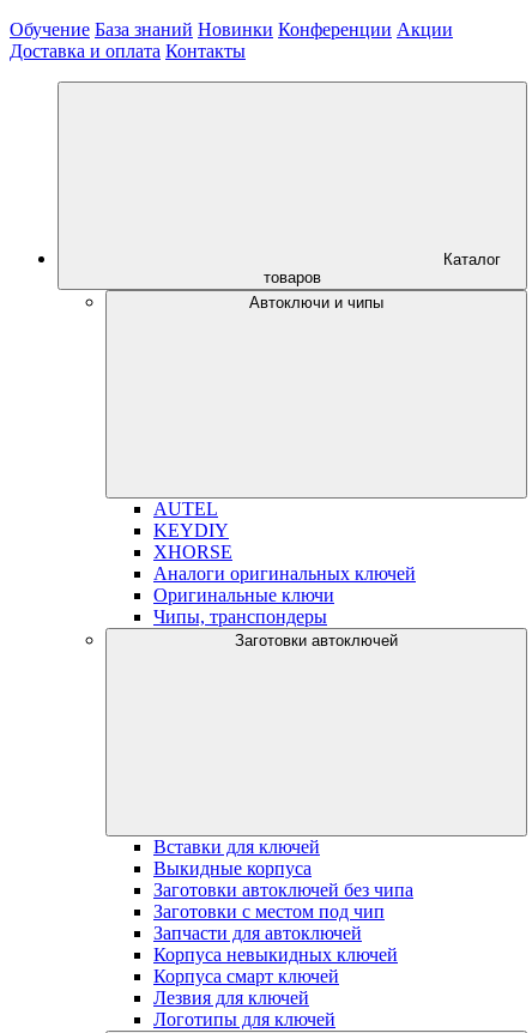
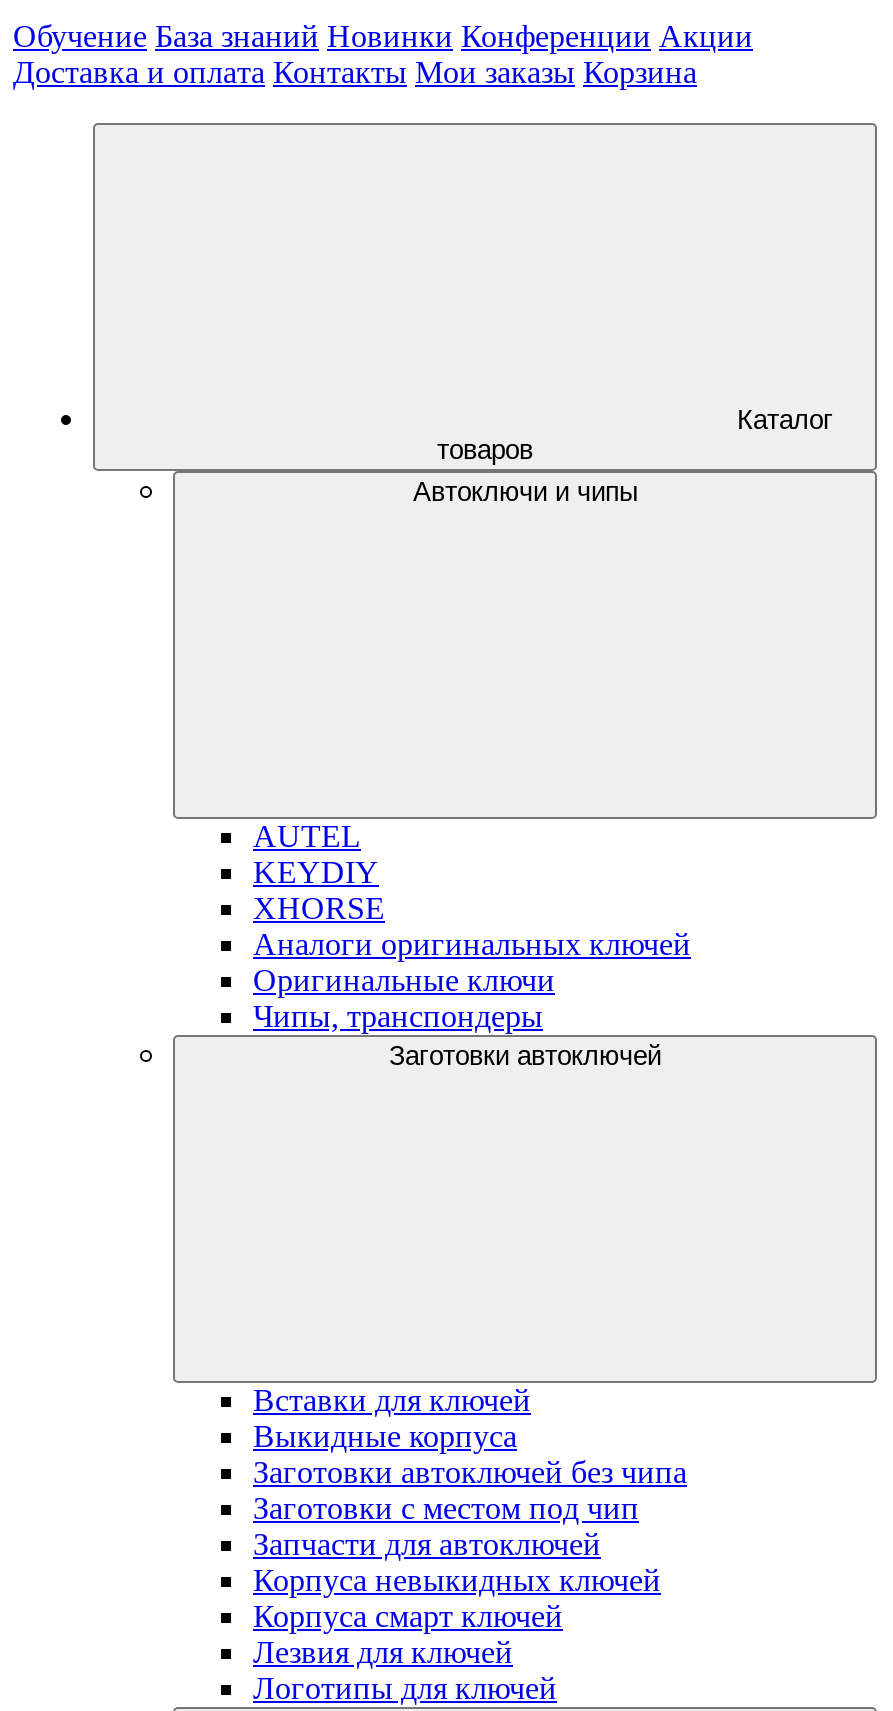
- Доставка и оплата Контакты
+ Доставка и оплата Контакты Мои заказы Корзина
